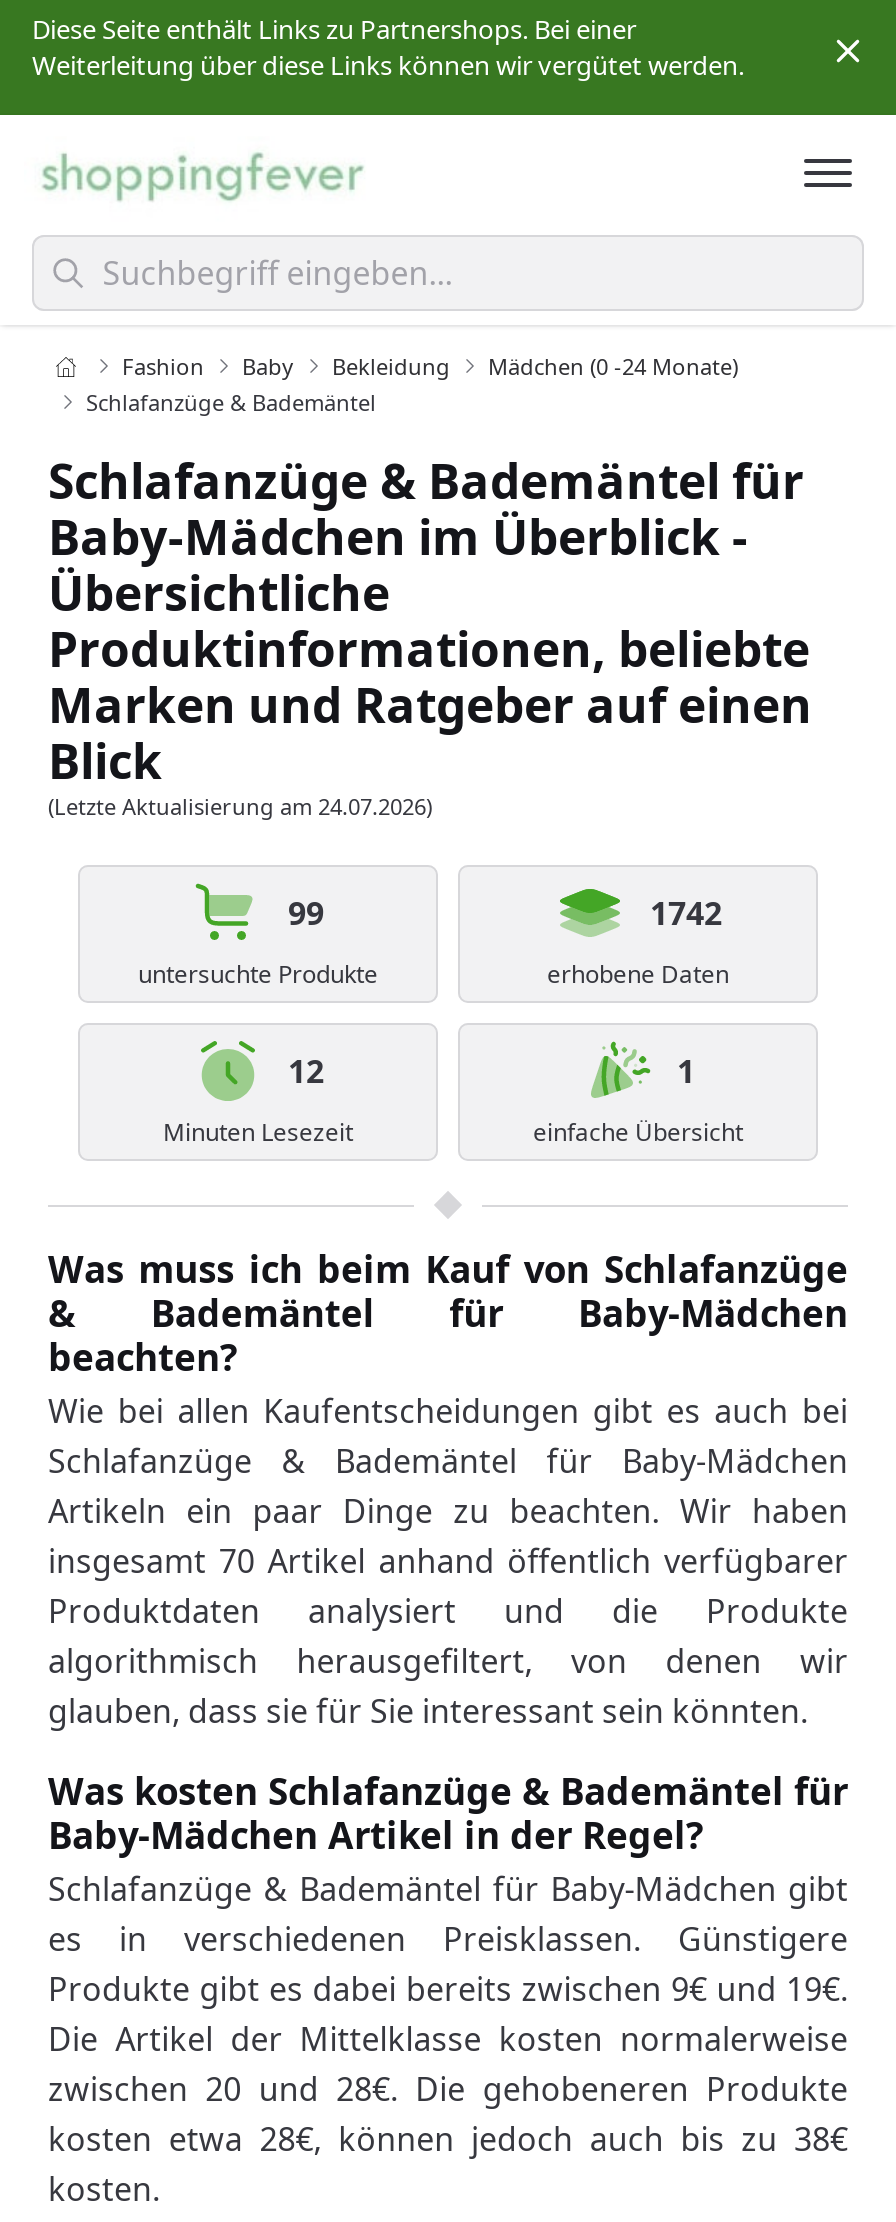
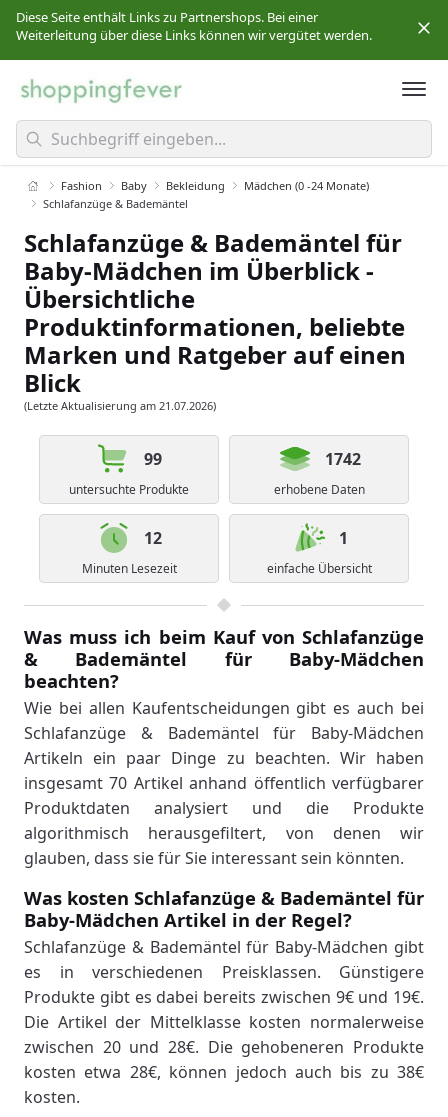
- (Letzte Aktualisierung am 24.07.2026)
+ (Letzte Aktualisierung am 21.07.2026)
